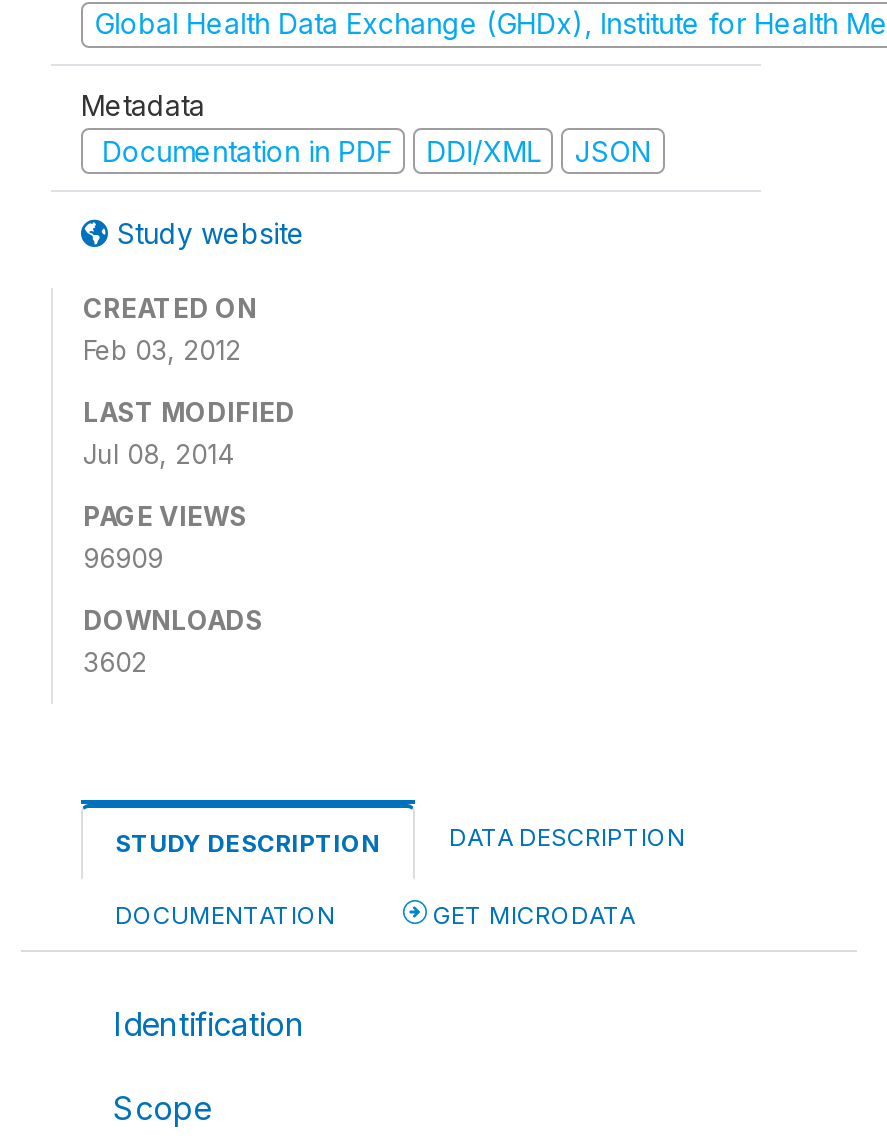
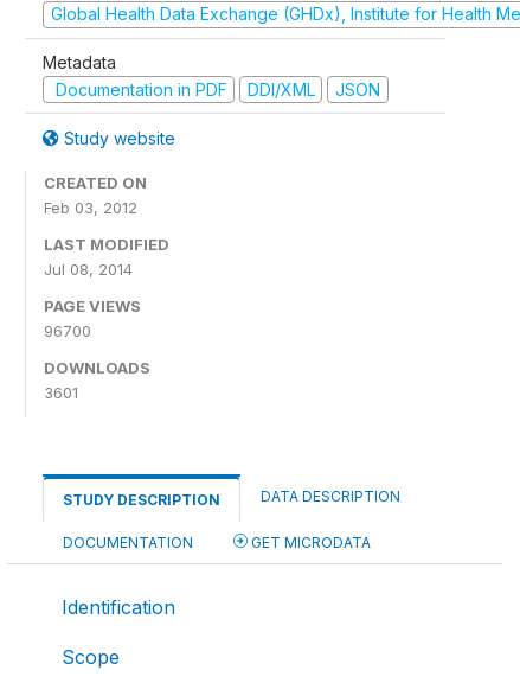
- 96909
+ 96700

- 3602
+ 3601
